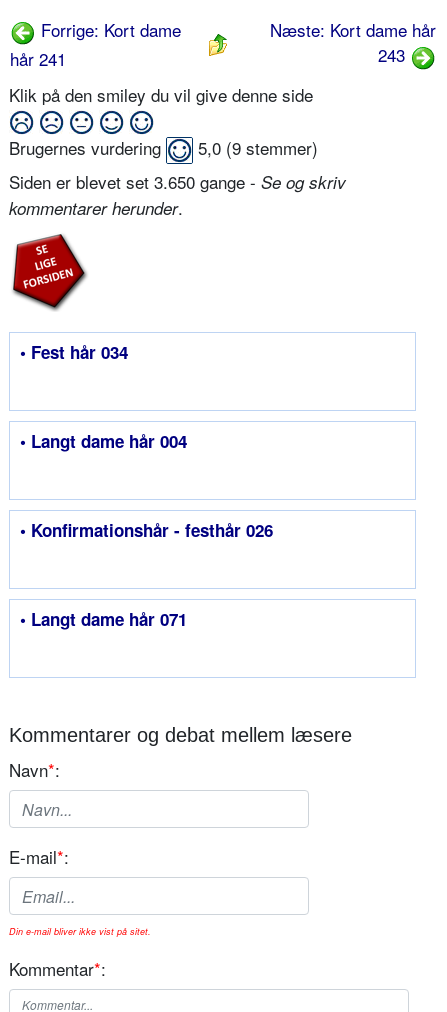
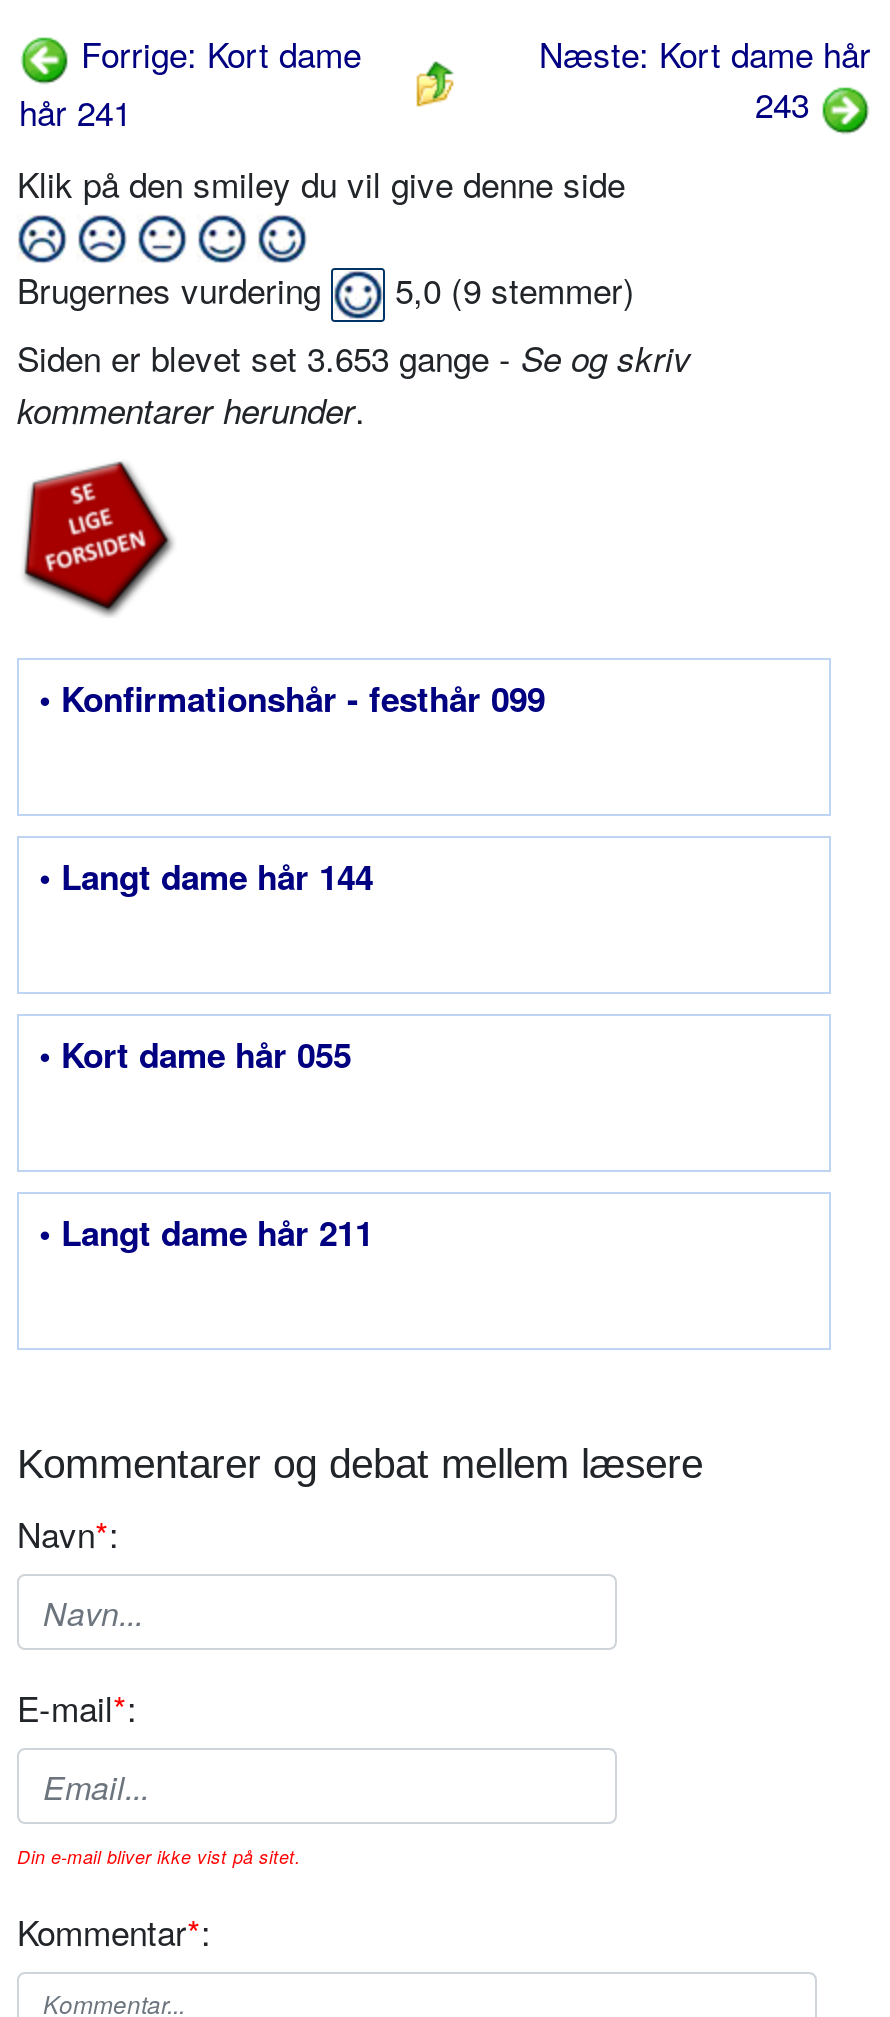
- Siden er blevet set 3.650 gange - Se og skriv
+ Siden er blevet set 3.653 gange - Se og skriv

- • Fest hår 034
+ • Konfirmationshår - festhår 099

- • Langt dame hår 004
+ • Langt dame hår 144

- • Konfirmationshår - festhår 026
+ • Kort dame hår 055

- • Langt dame hår 071
+ • Langt dame hår 211
